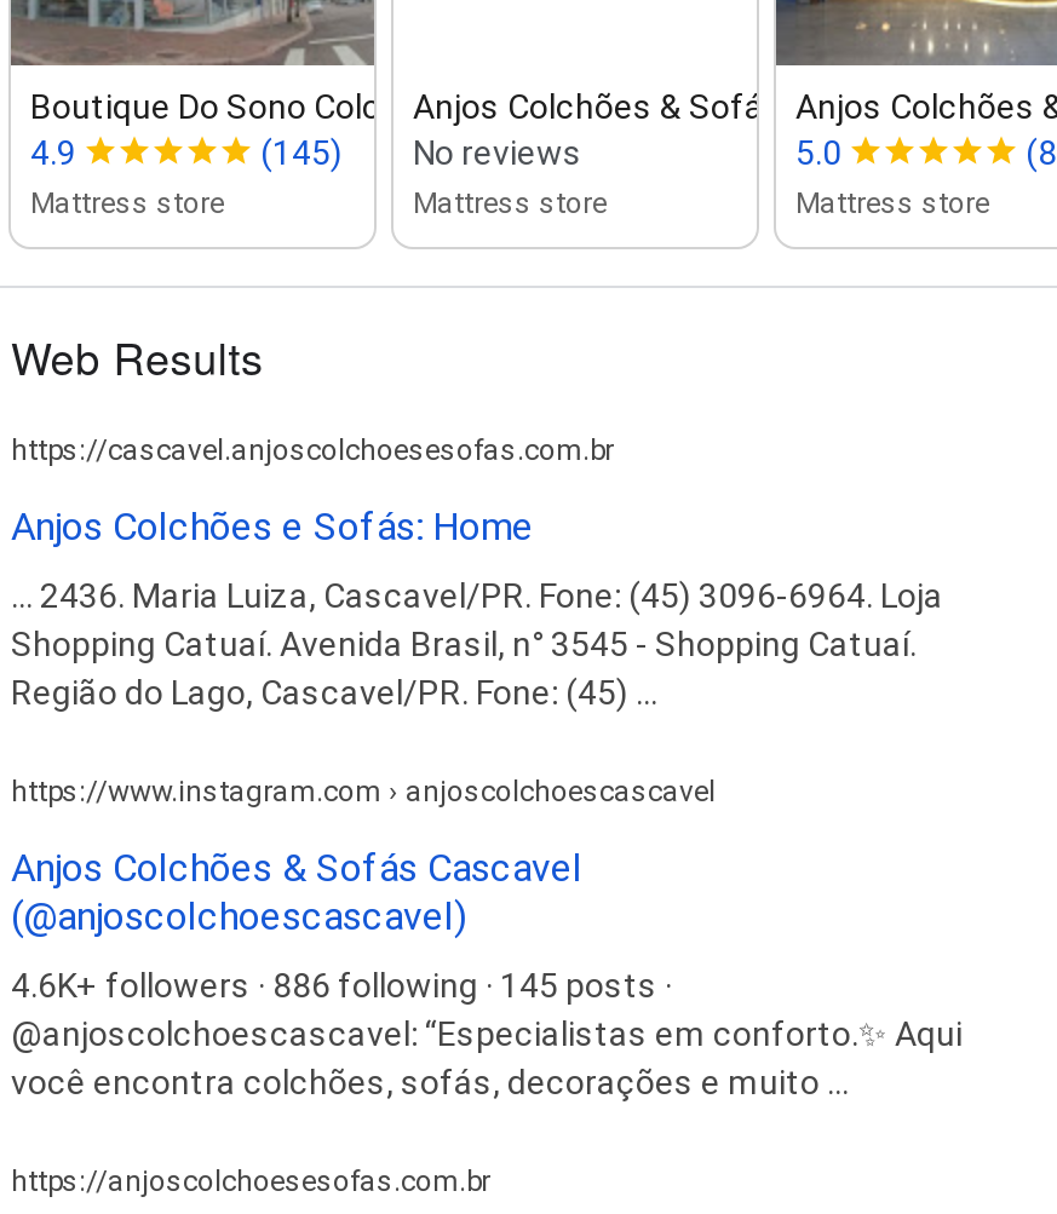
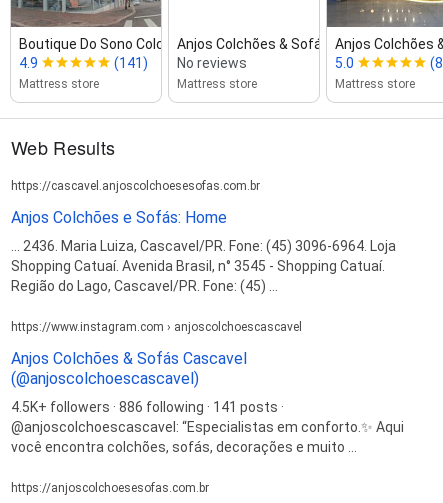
- (145) No reviews
+ (141) No reviews

- 4.6K+ followers · 886 following · 145 posts ·
+ 4.5K+ followers · 886 following · 141 posts ·
